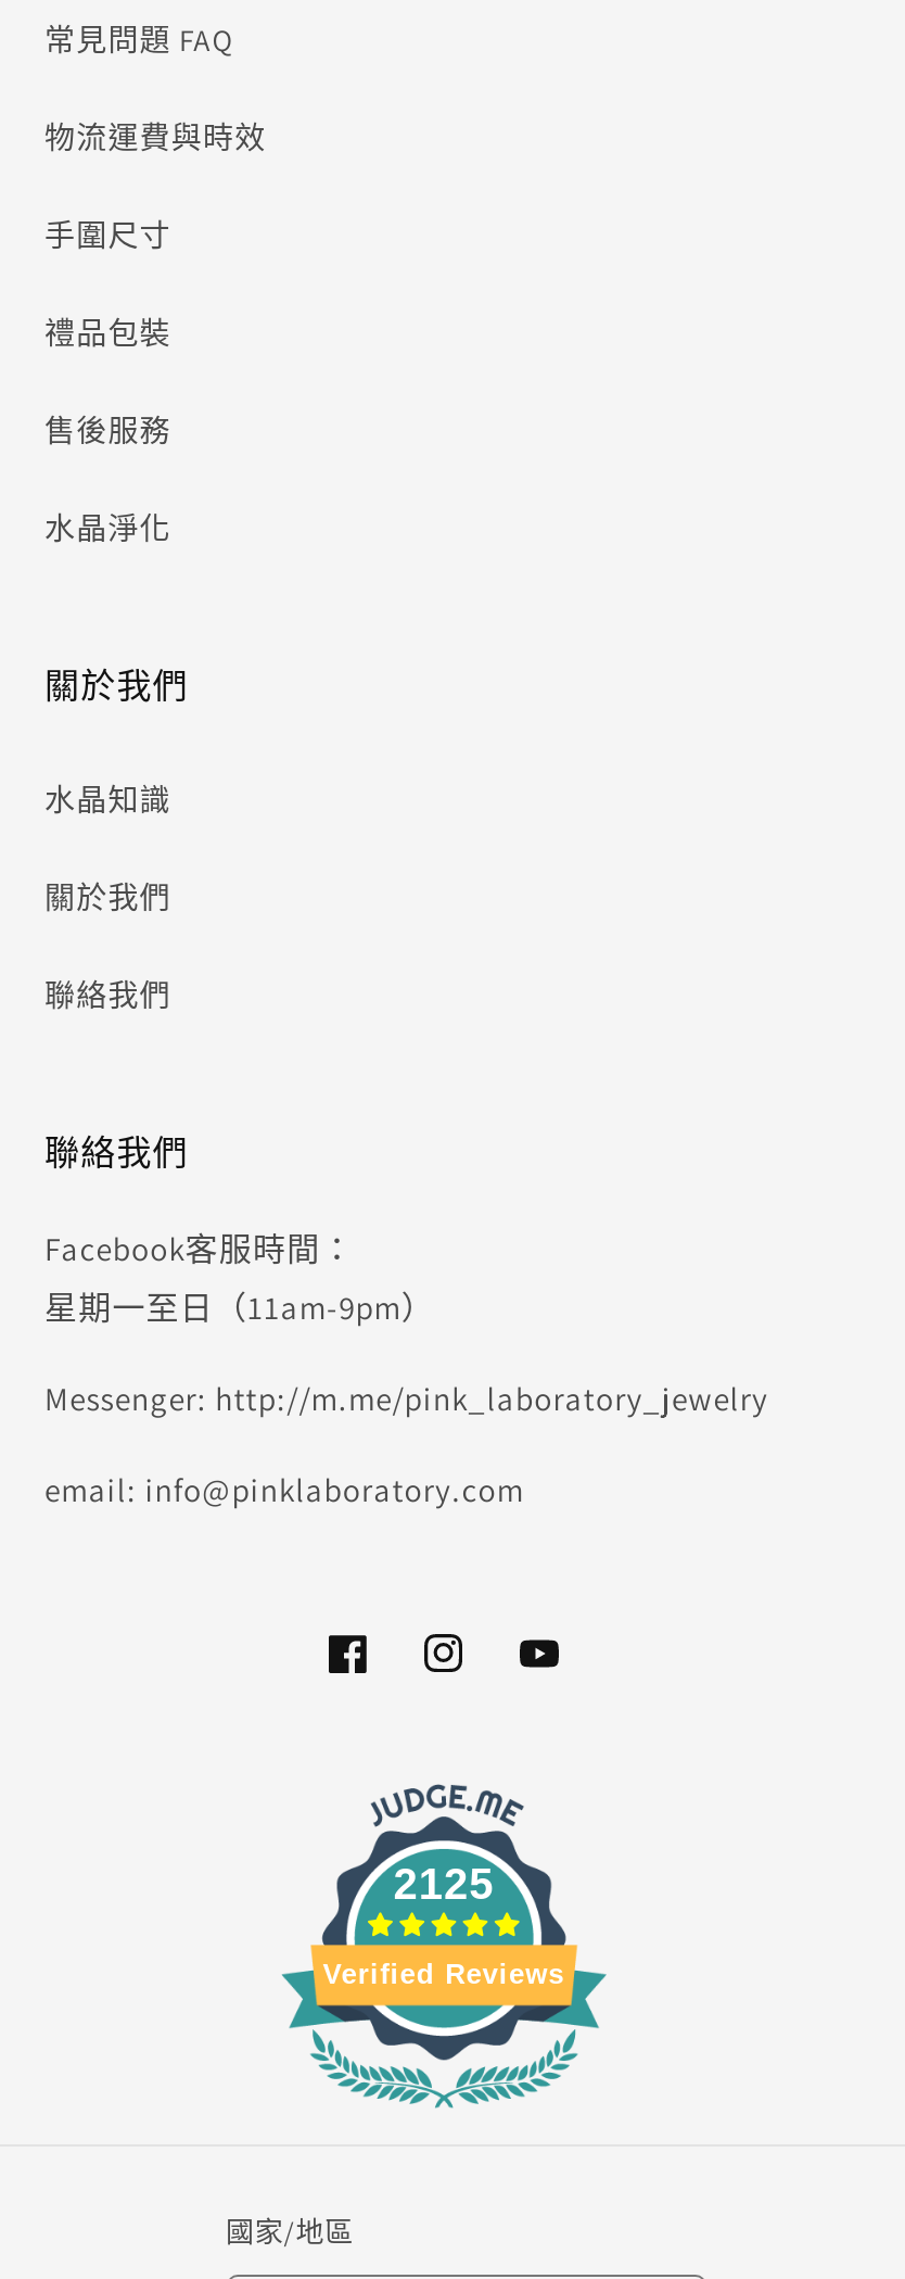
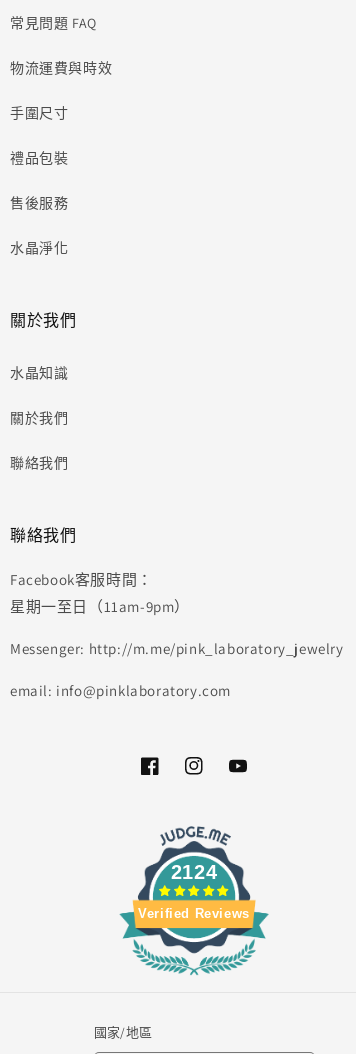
- 2125
+ 2124
